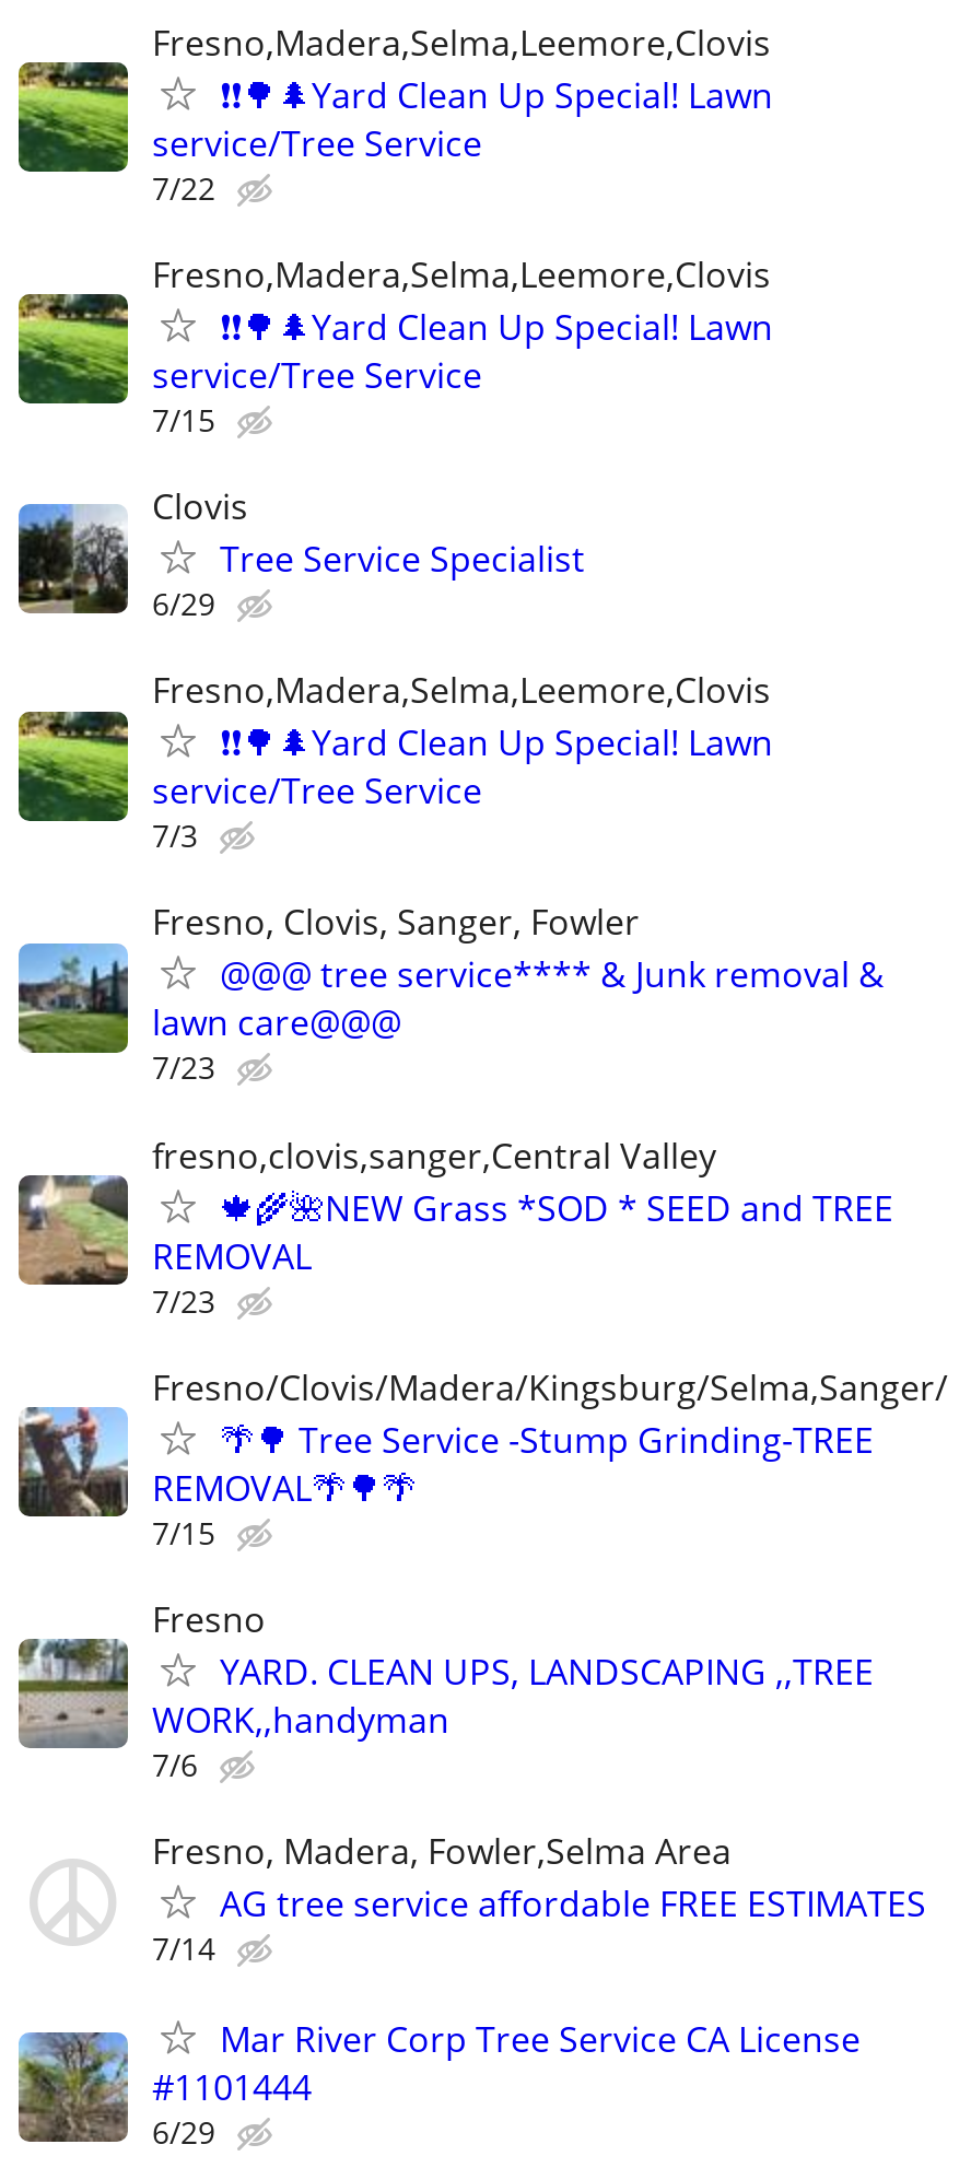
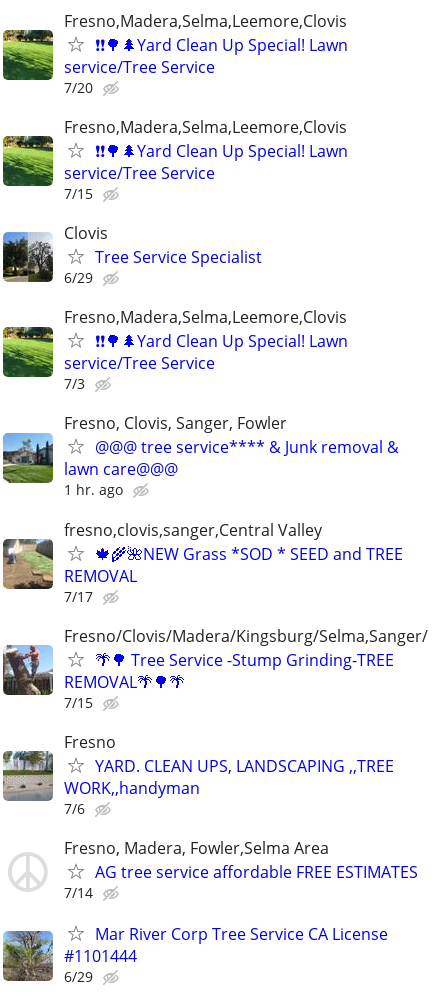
- 7/22
+ 7/20

- 7/23
+ 1 hr. ago

- 7/23
+ 7/17
